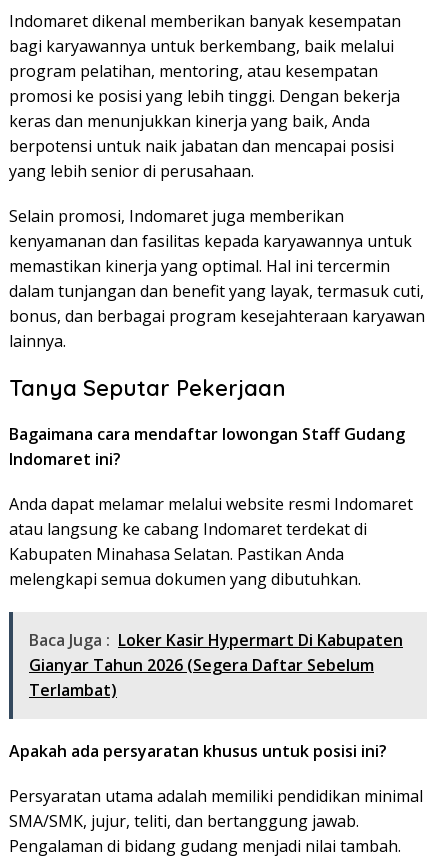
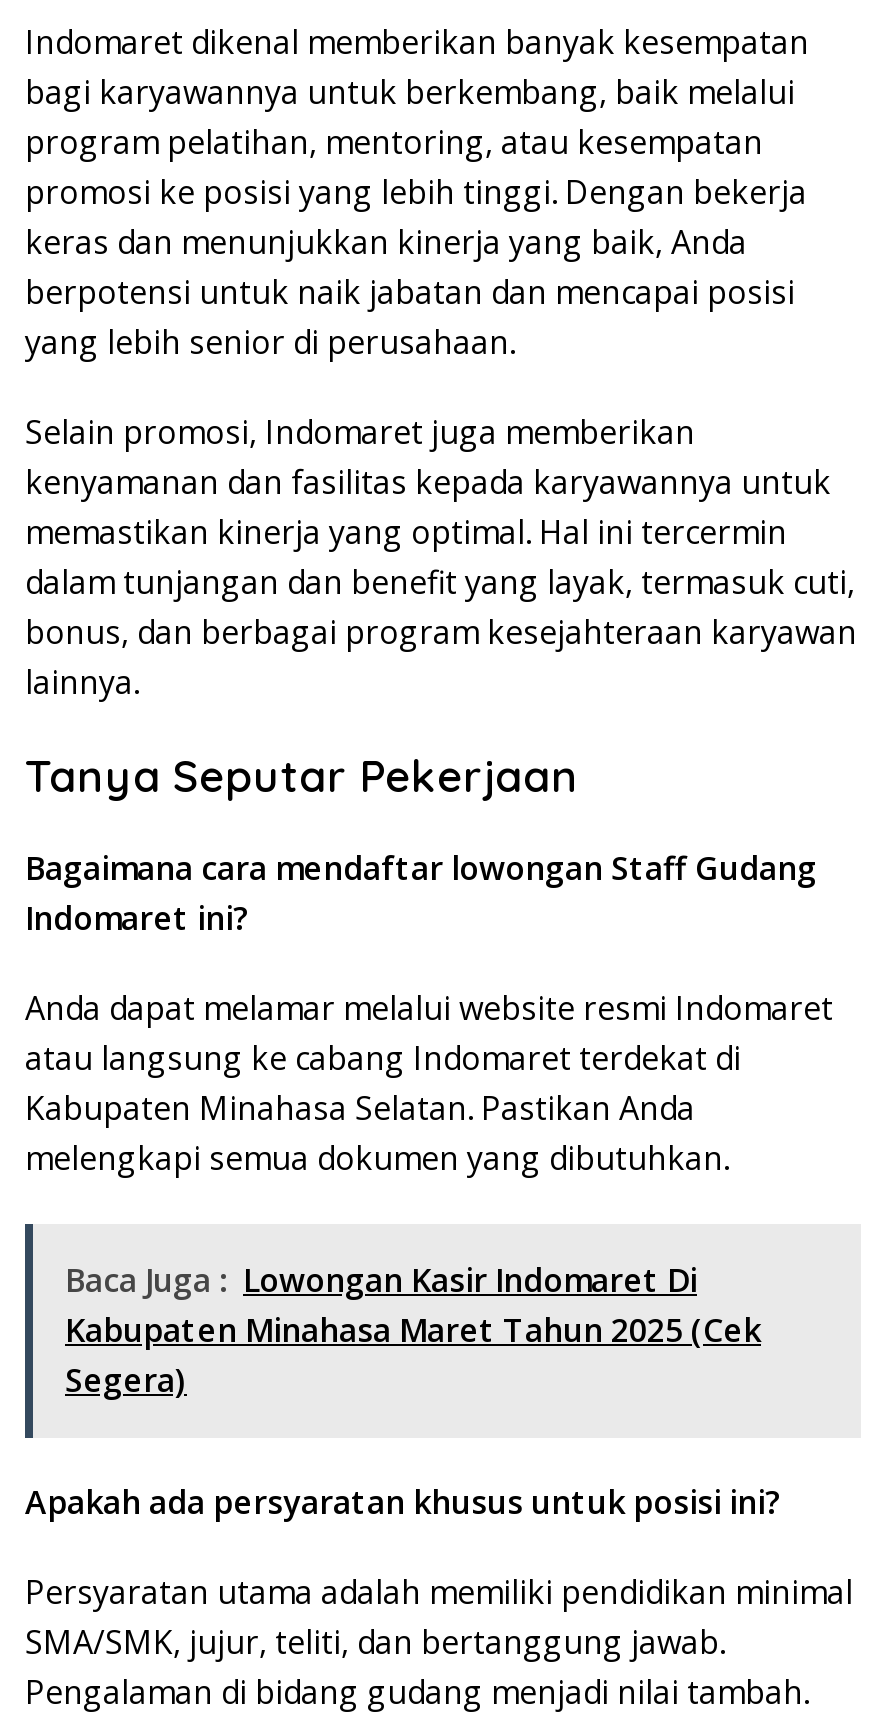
- Baca Juga : Loker Kasir Hypermart Di Kabupaten
- Gianyar Tahun 2026 (Segera Daftar Sebelum
- Terlambat)
+ Baca Juga : Lowongan Kasir Indomaret Di
+ Kabupaten Minahasa Maret Tahun 2025 (Cek
+ Segera)
